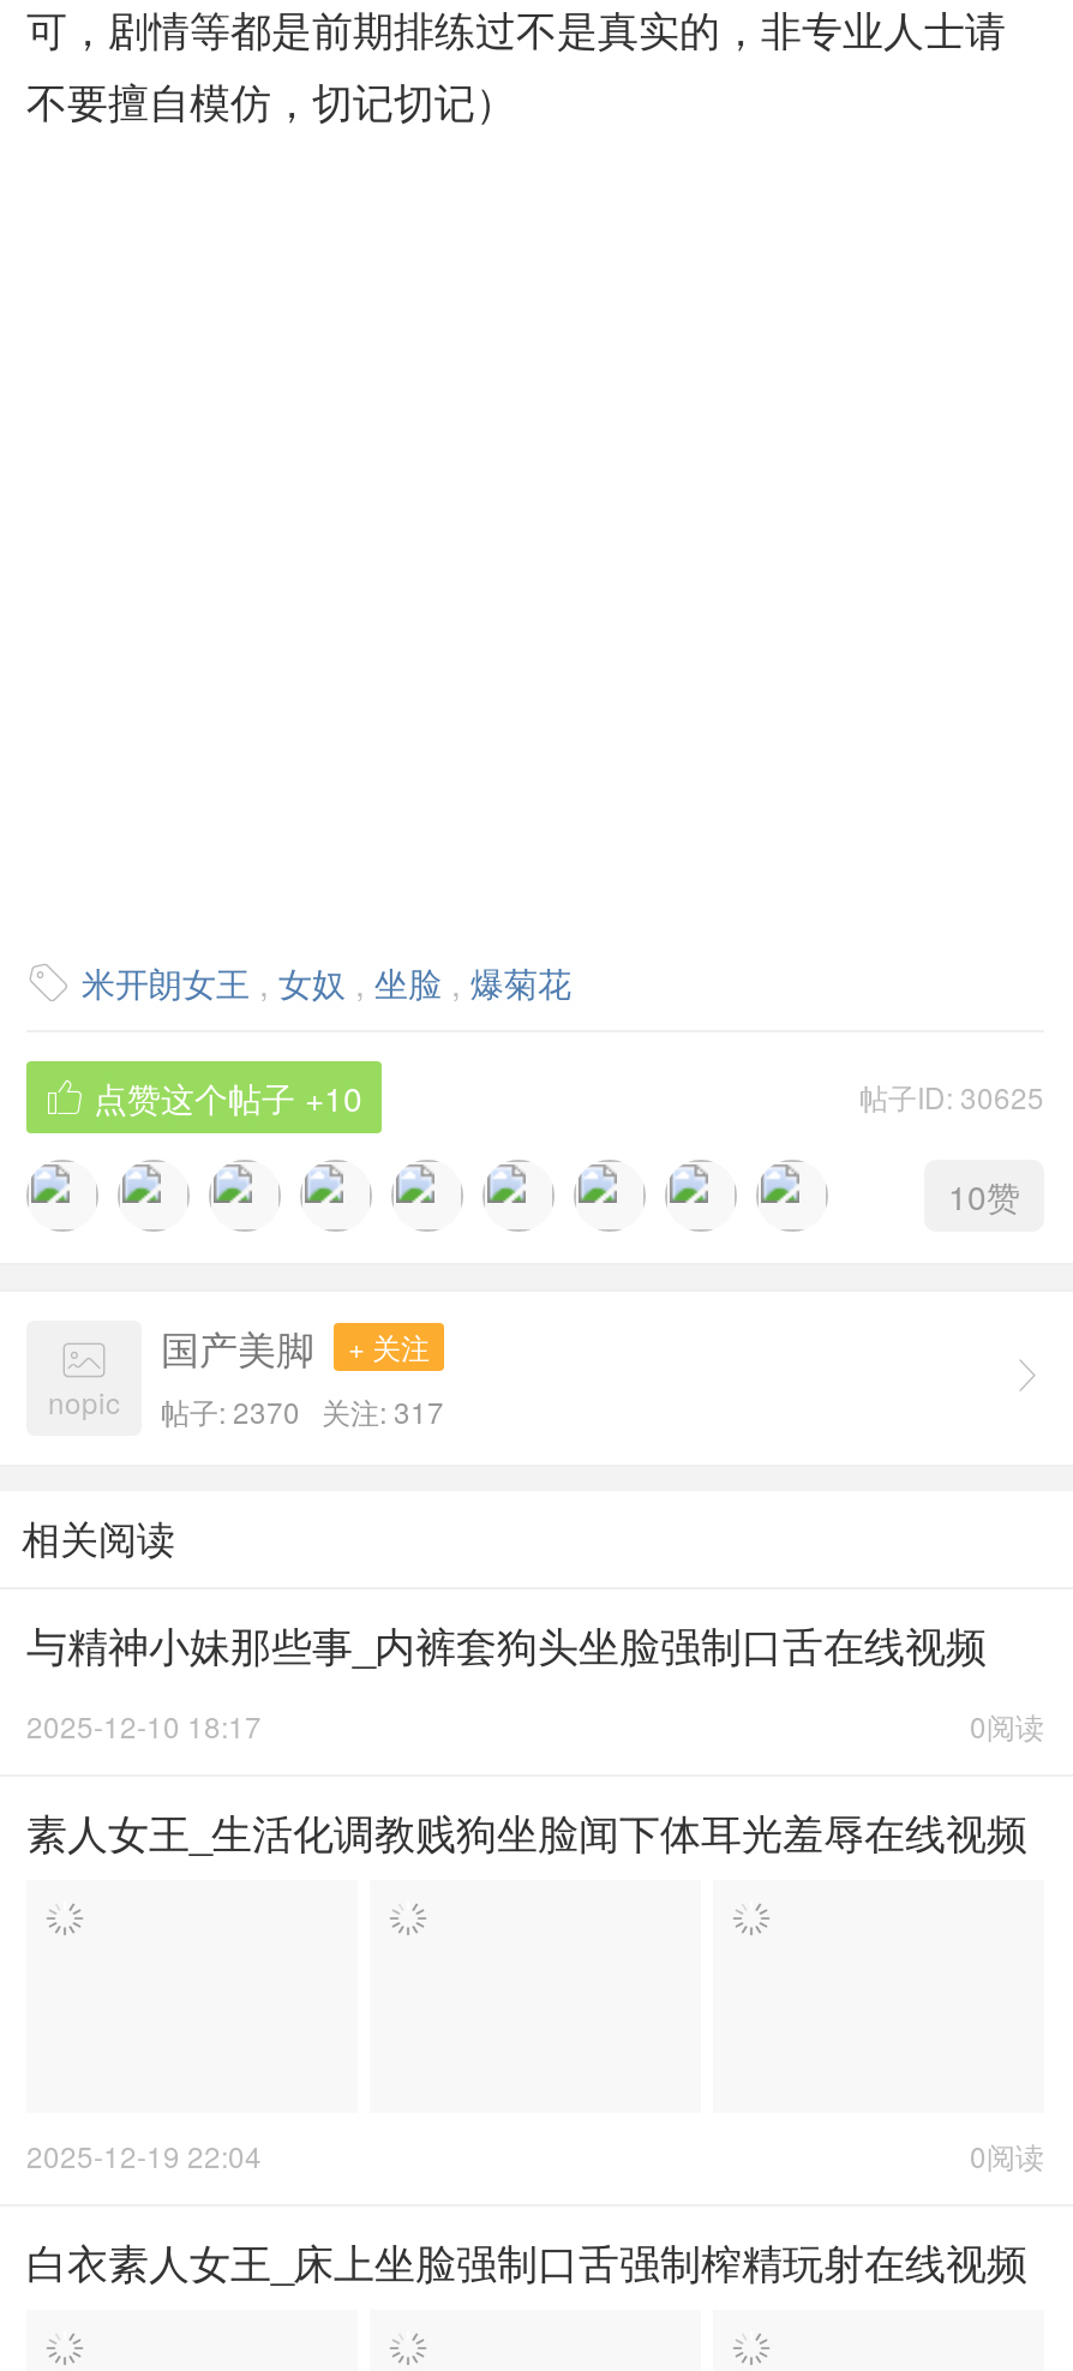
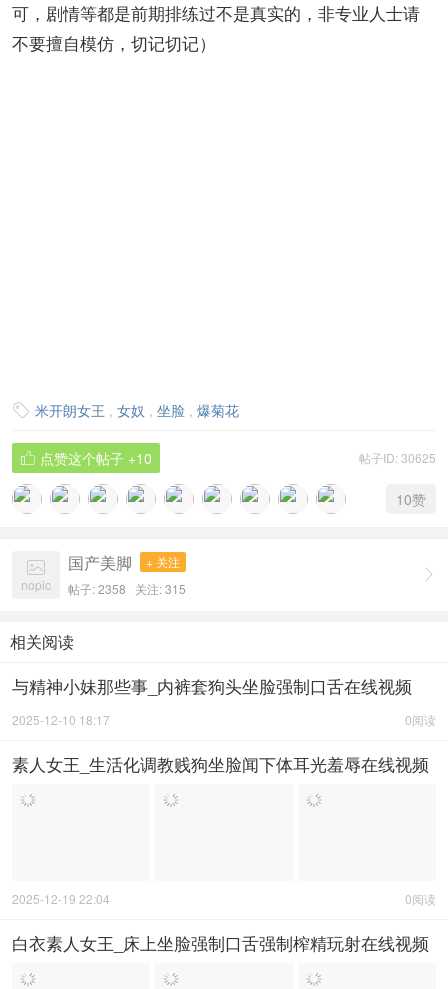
- nopic 帖子: 2370关注: 317
+ nopic 帖子: 2358关注: 315
